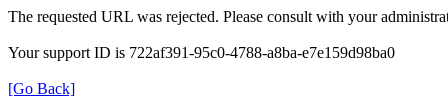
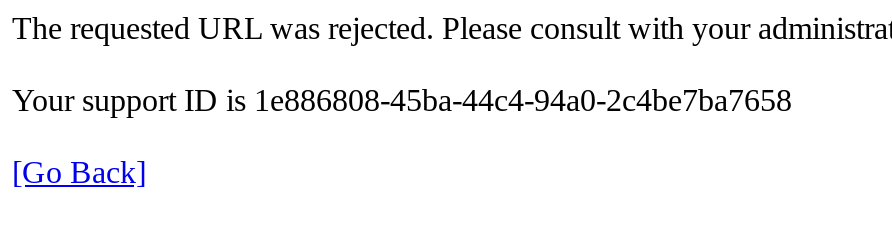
- Your support ID is 722af391-95c0-4788-a8ba-e7e159d98ba0
+ Your support ID is 1e886808-45ba-44c4-94a0-2c4be7ba7658
